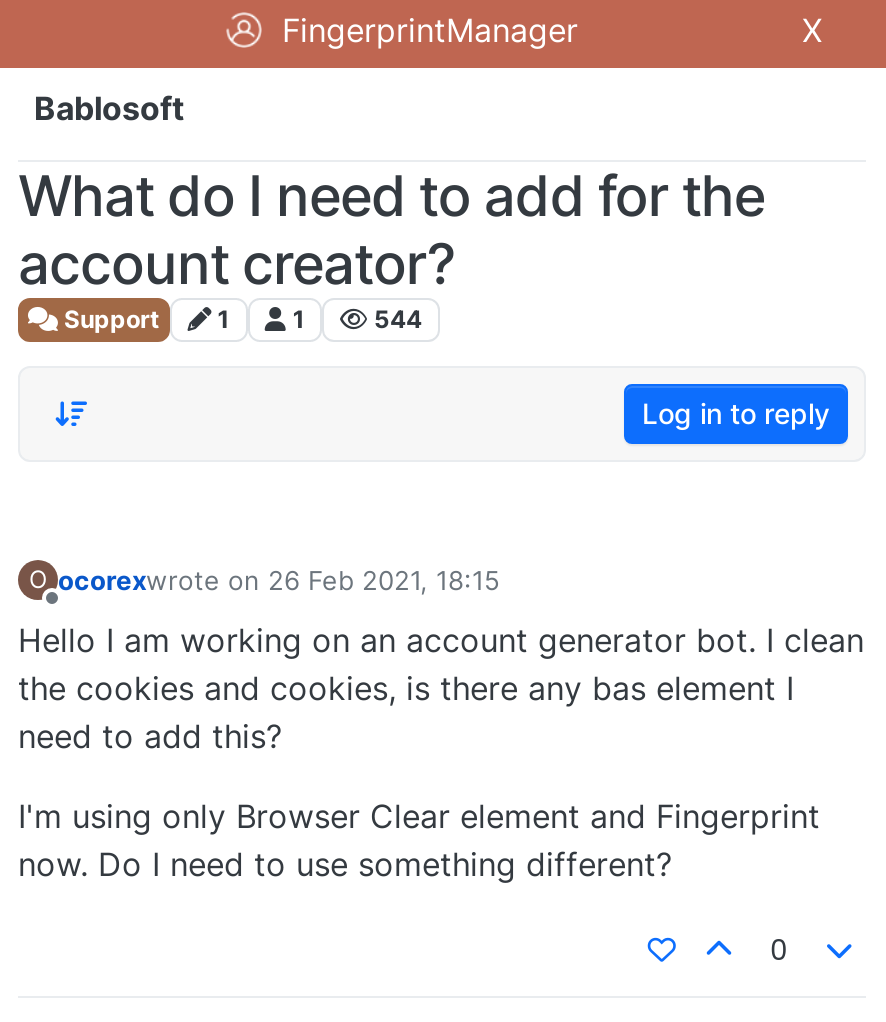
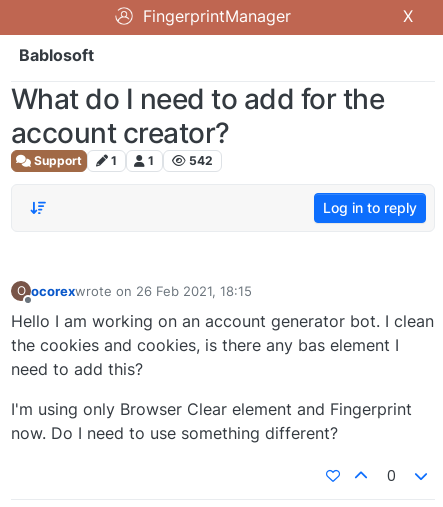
- 544
+ 542
